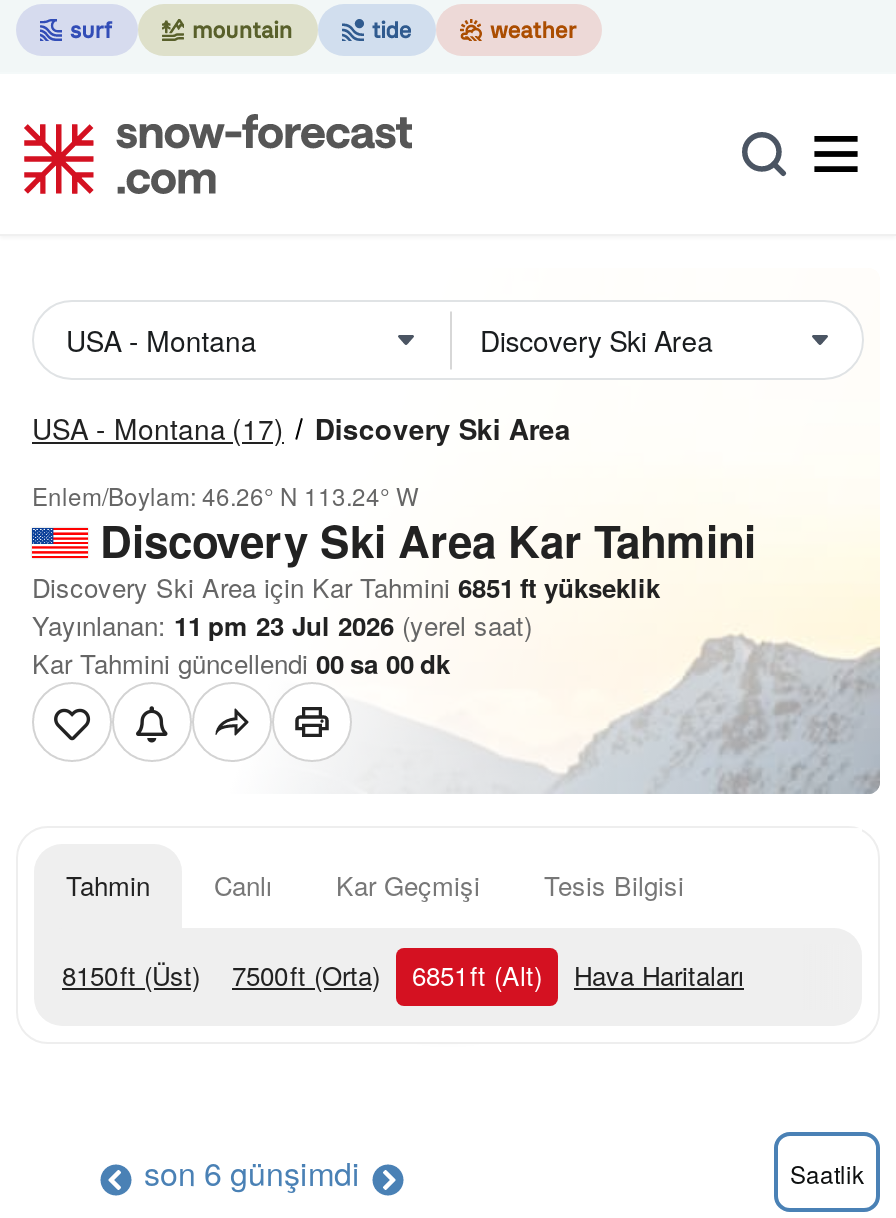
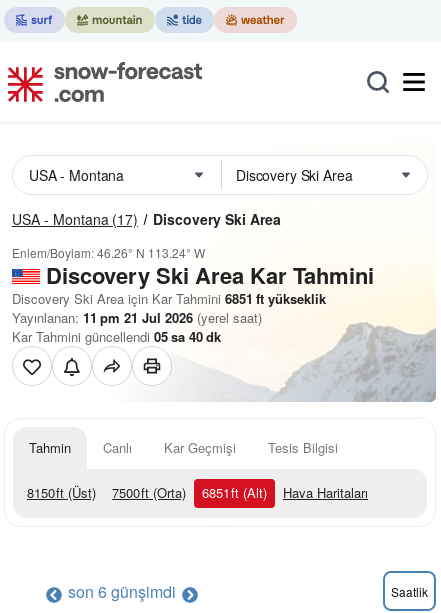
- Yayınlanan: 11 pm 23 Jul 2026 (yerel saat)
+ Yayınlanan: 11 pm 21 Jul 2026 (yerel saat)

- Kar Tahmini güncellendi 00 sa 00 dk
+ Kar Tahmini güncellendi 05 sa 40 dk
